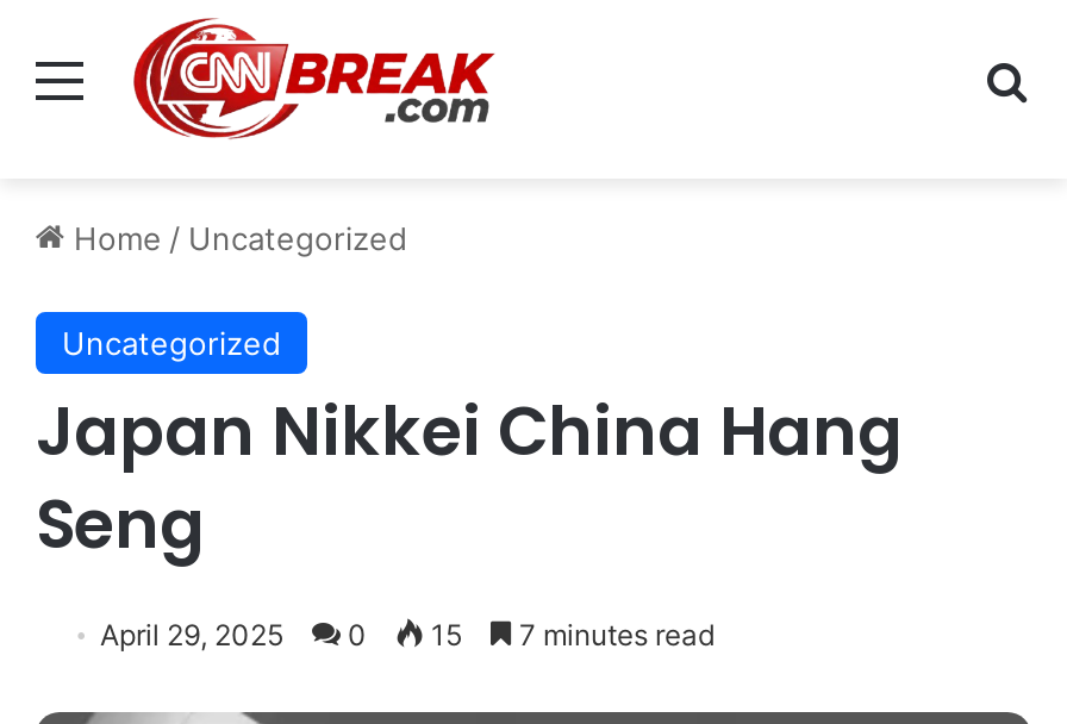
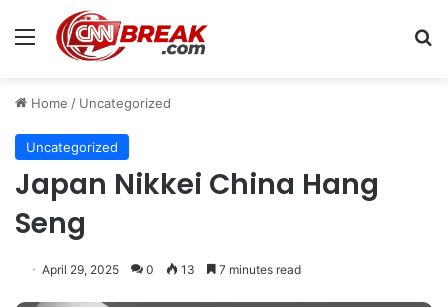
- April 29, 2025 0 15 7 minutes read
+ April 29, 2025 0 13 7 minutes read
